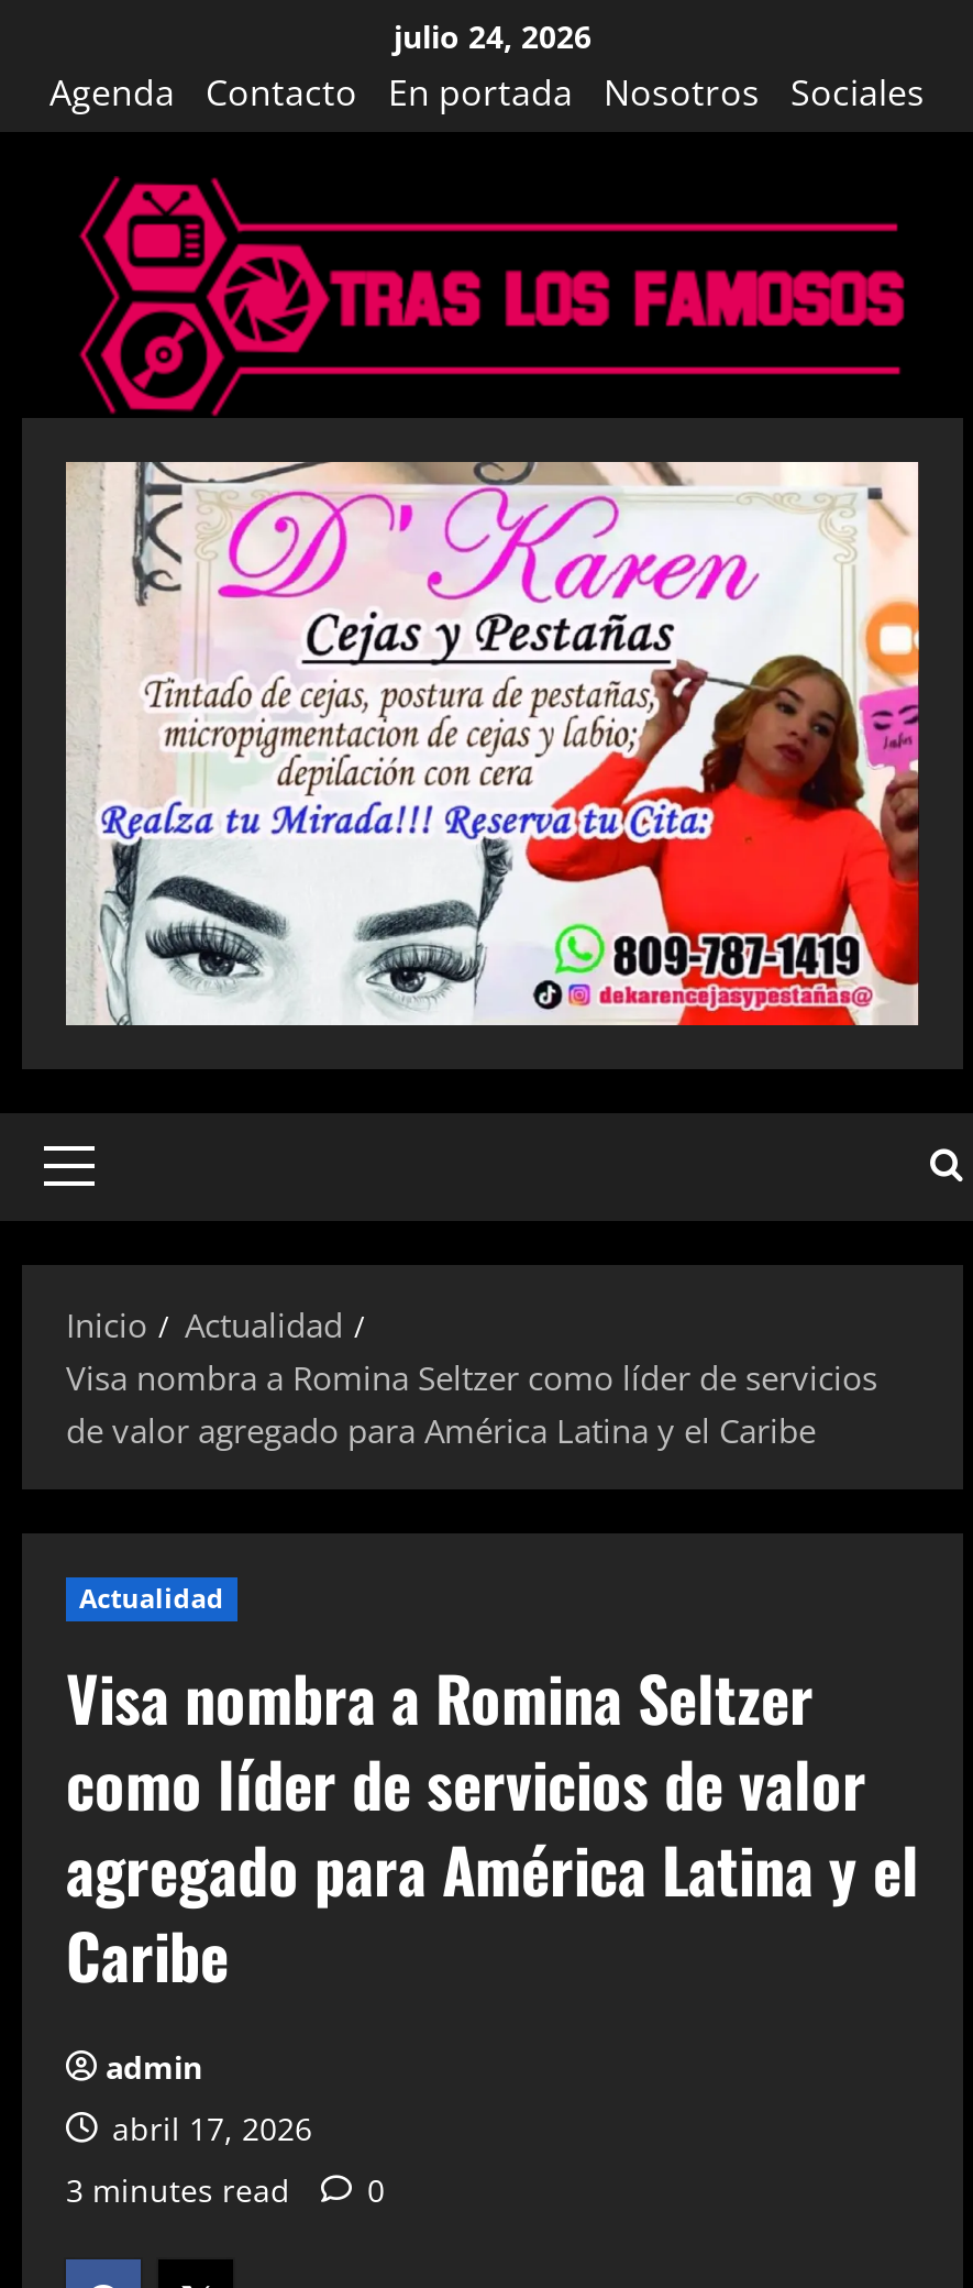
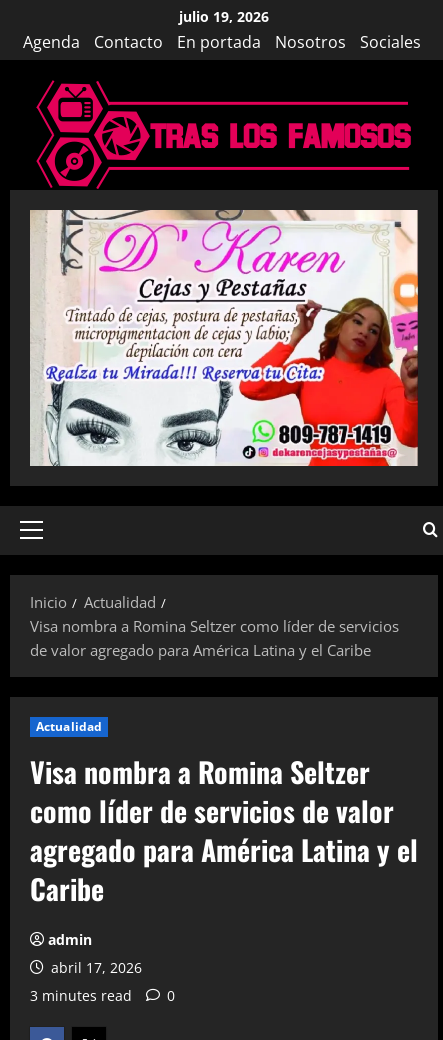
- julio 24, 2026
+ julio 19, 2026
